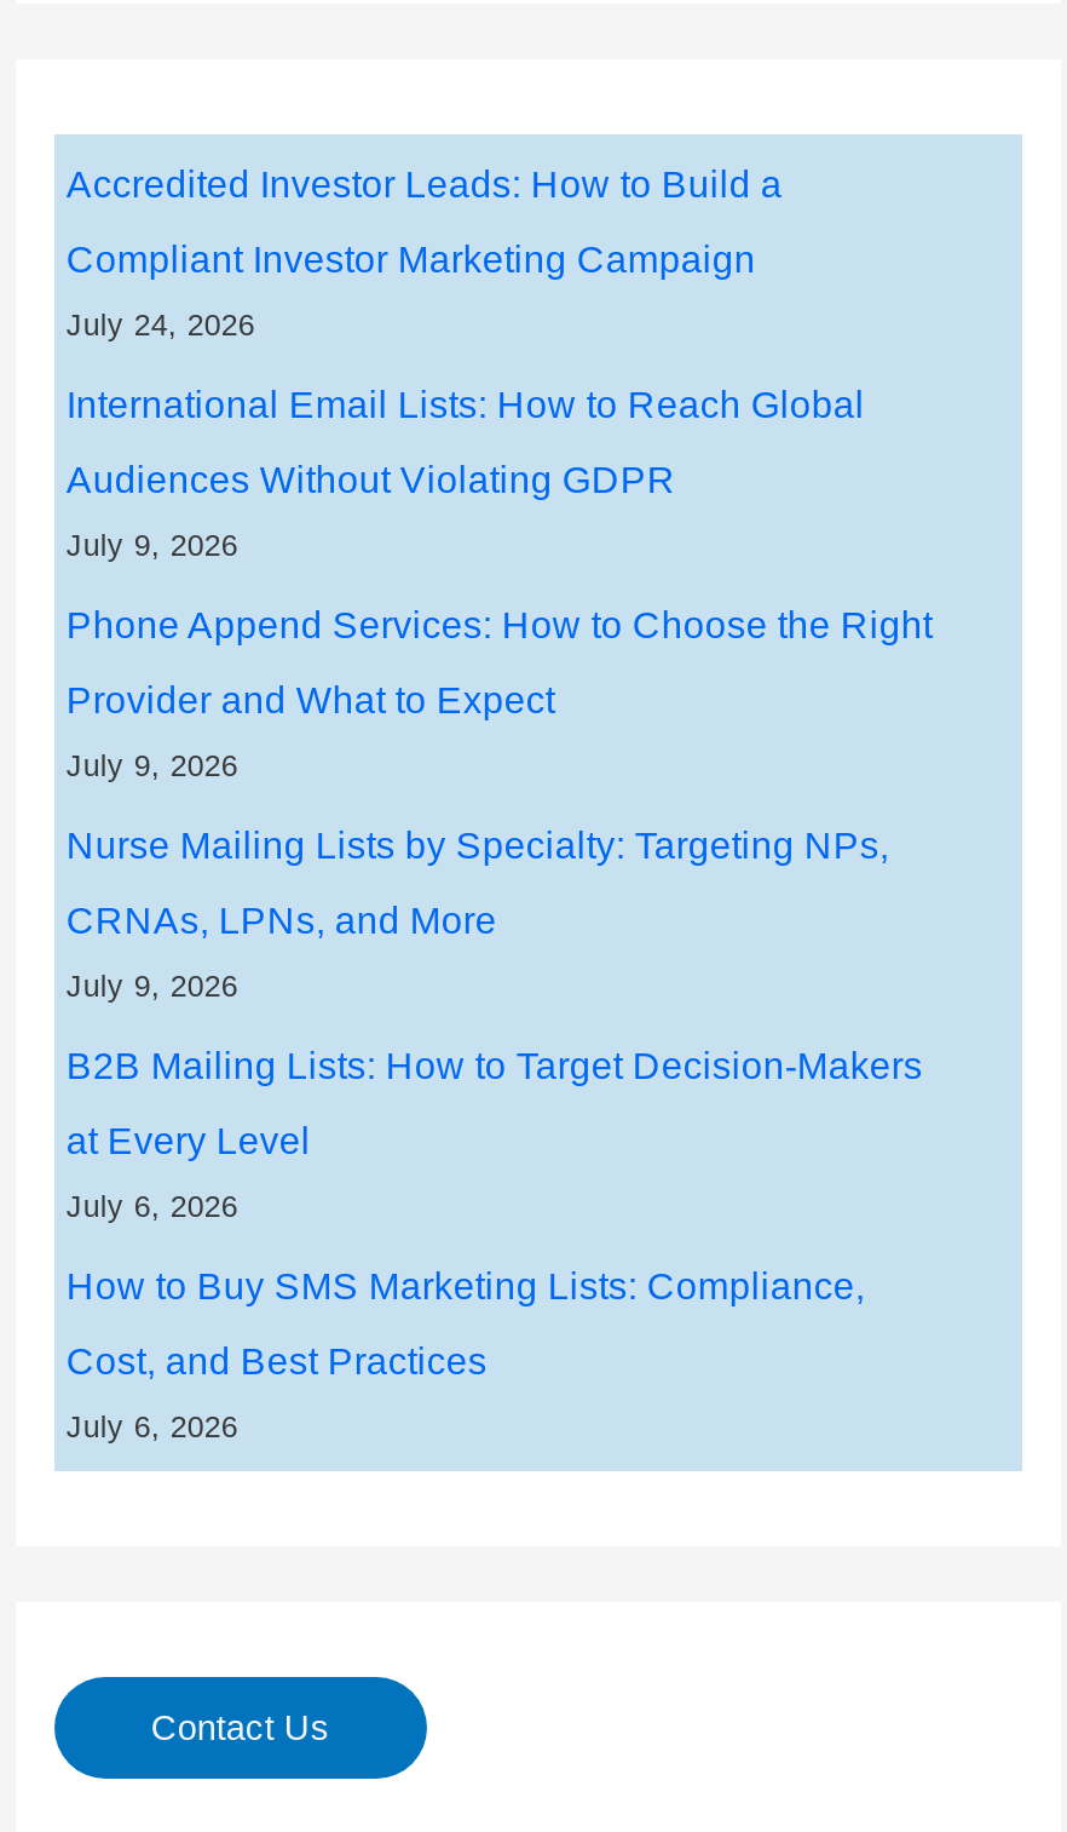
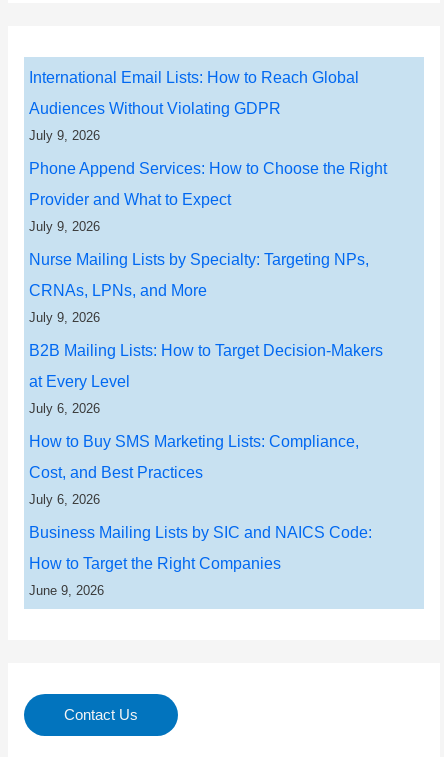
- Accredited Investor Leads: How to Build a
- Compliant Investor Marketing Campaign
- July 24, 2026

moved up: International Email Lists: How to Reach Global | Audiences Without Violating GDPR | July 9, 2026 | ... | Cost, and Best Practices | July 6, 2026

+ Business Mailing Lists by SIC and NAICS Code:
+ How to Target the Right Companies
+ June 9, 2026
